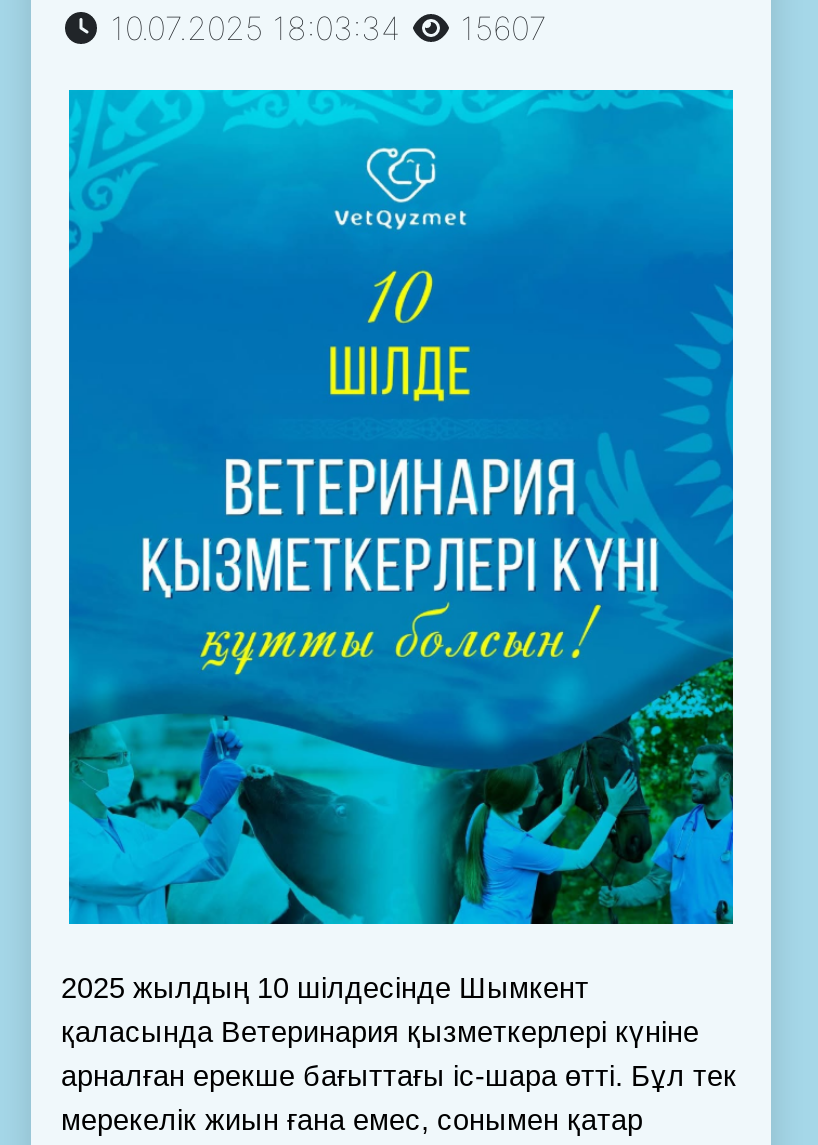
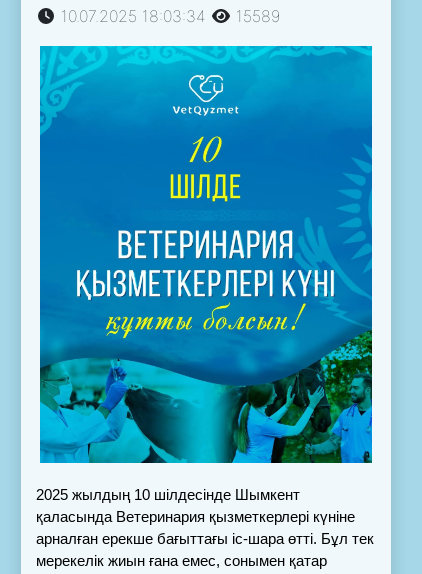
- 10.07.2025 18:03:34 15607
+ 10.07.2025 18:03:34 15589
